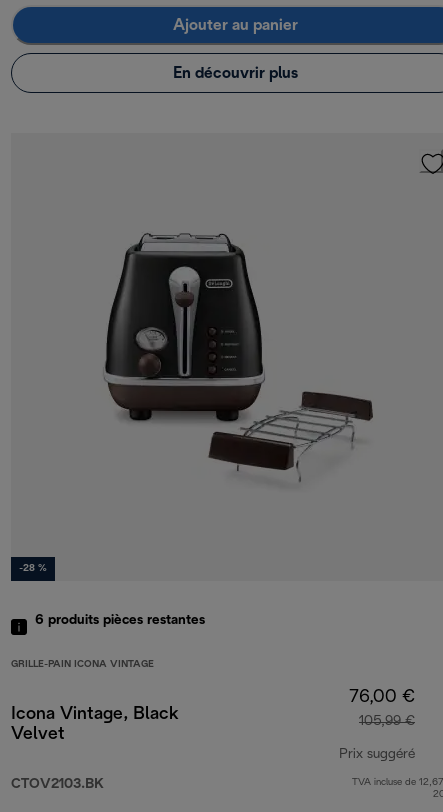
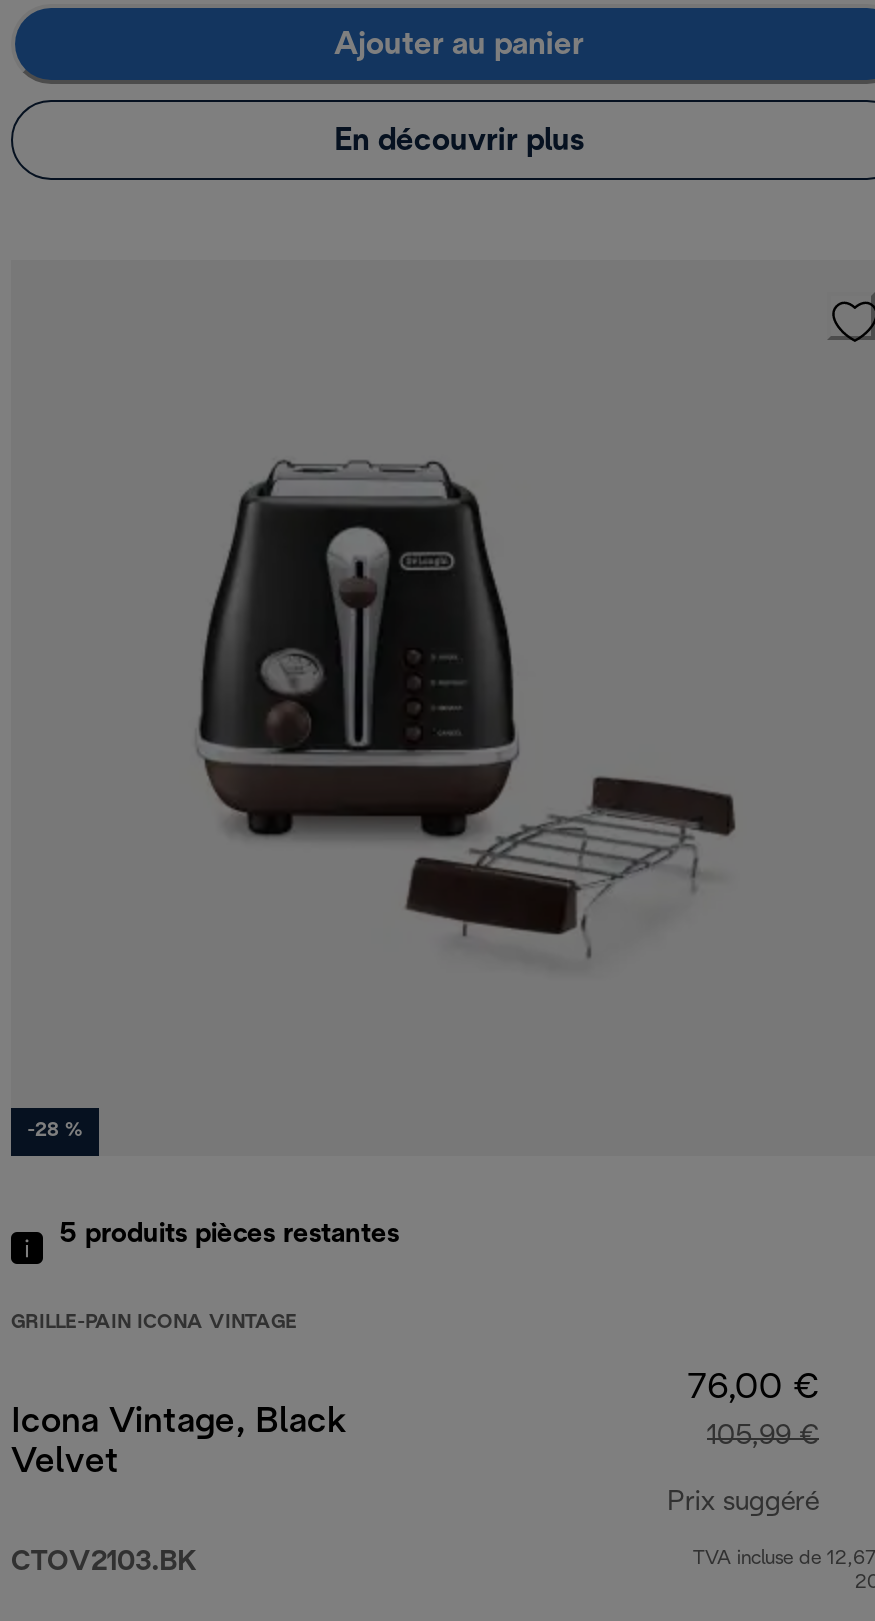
- 6 produits pièces restantes
+ 5 produits pièces restantes
